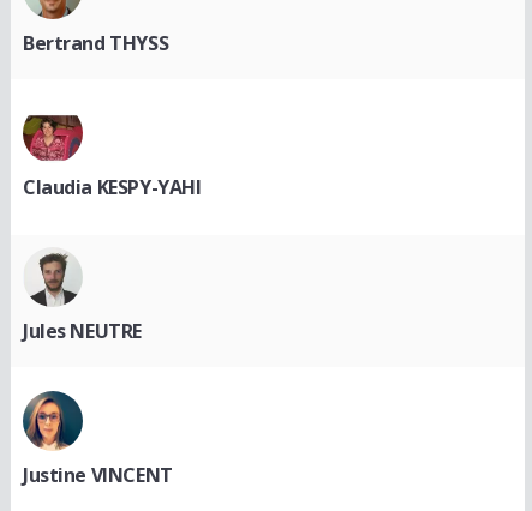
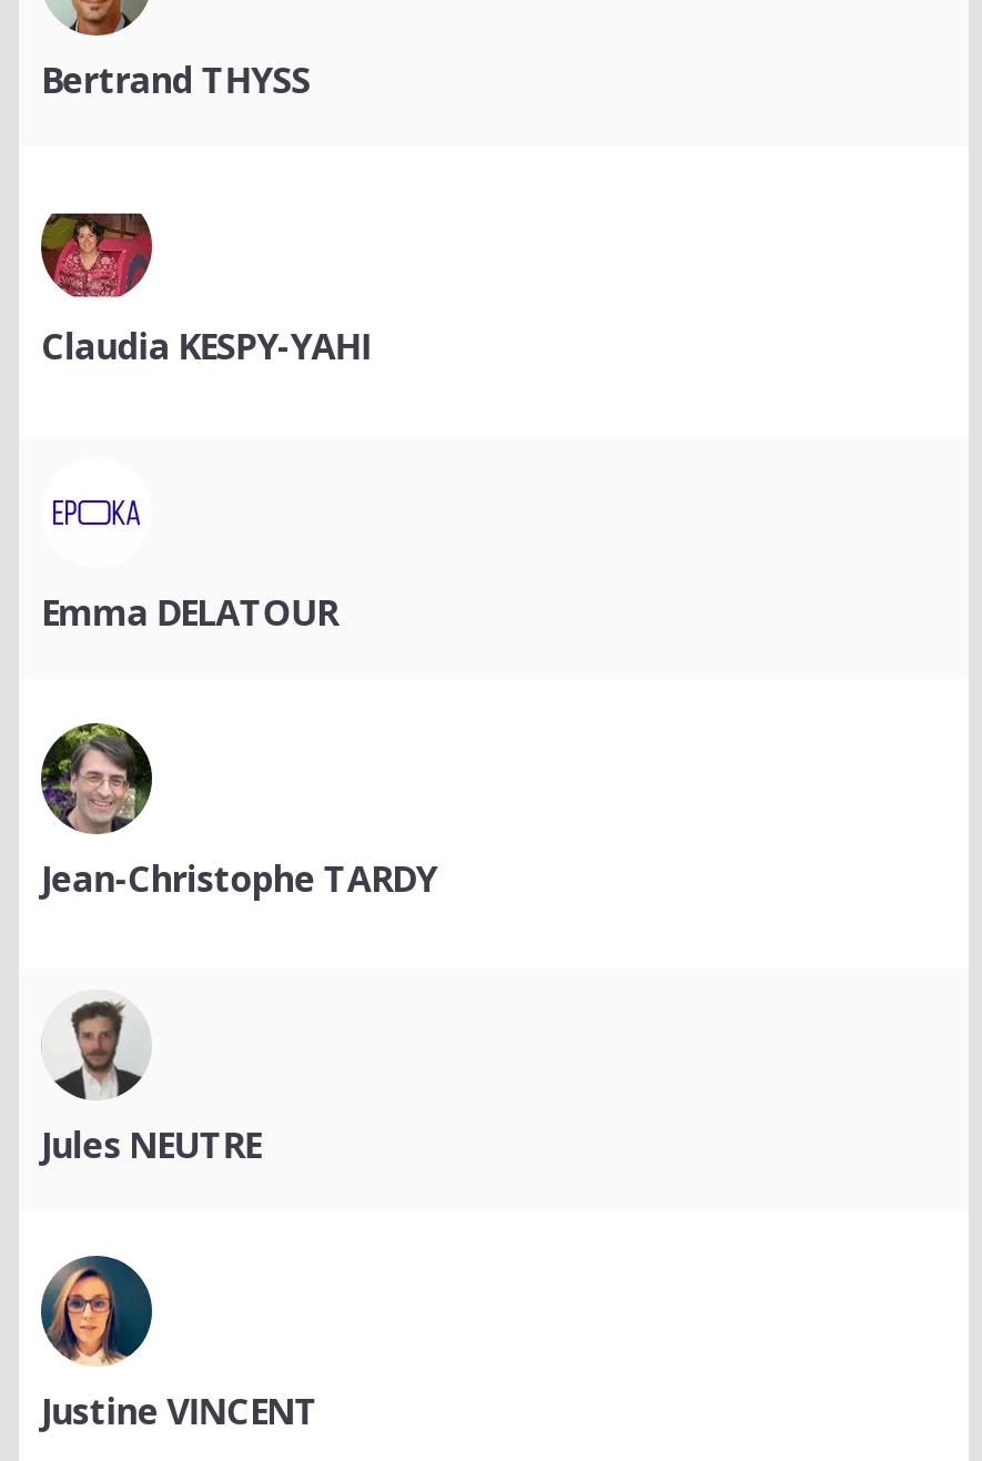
+ [image]
+ Emma DELATOUR

+ [image]
+ Jean-Christophe TARDY
